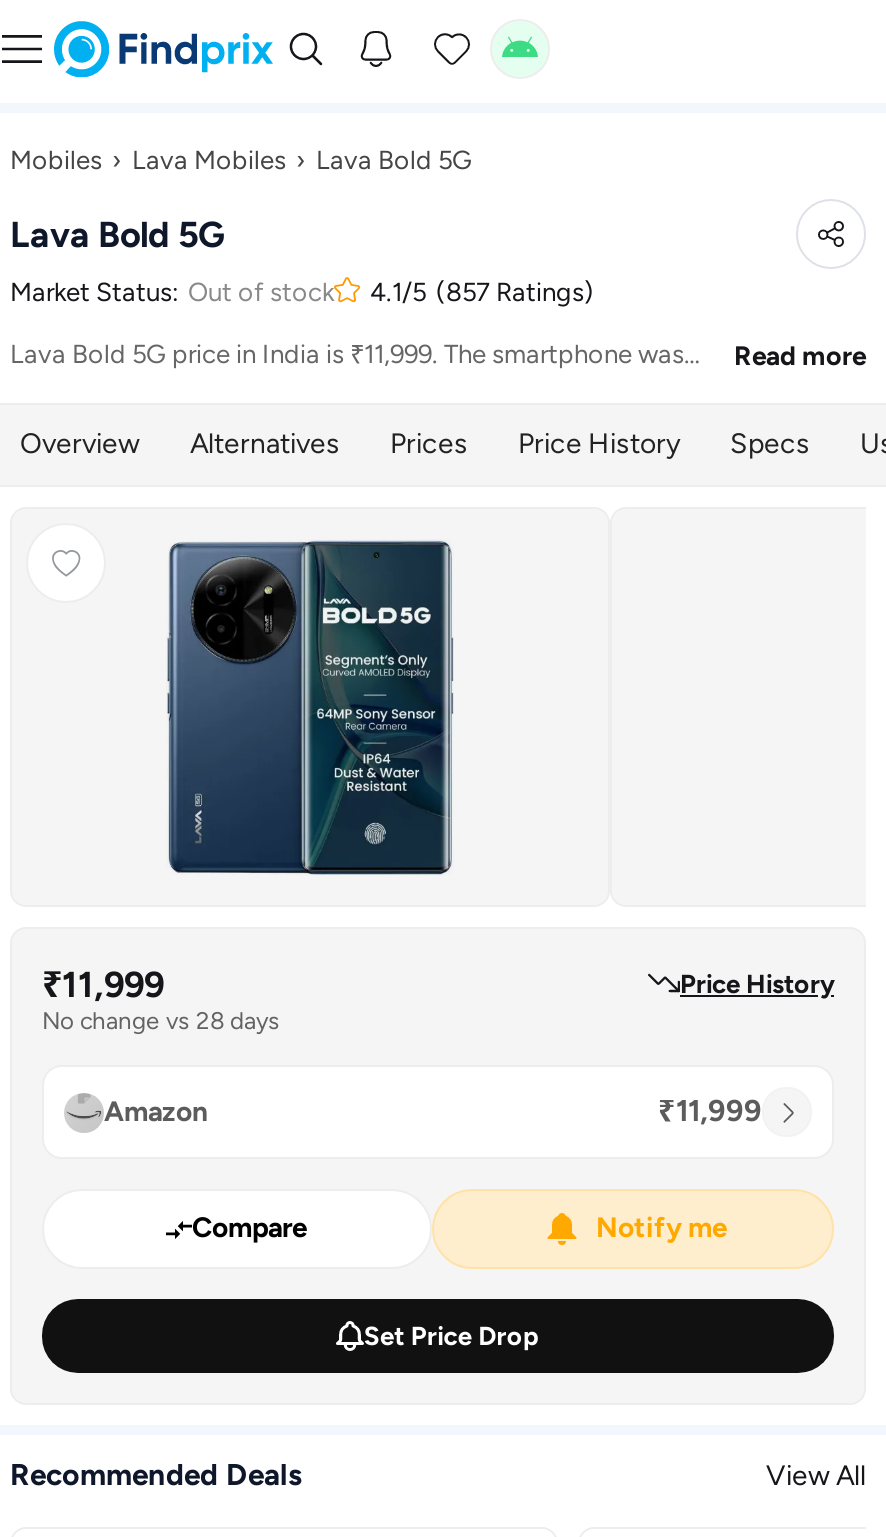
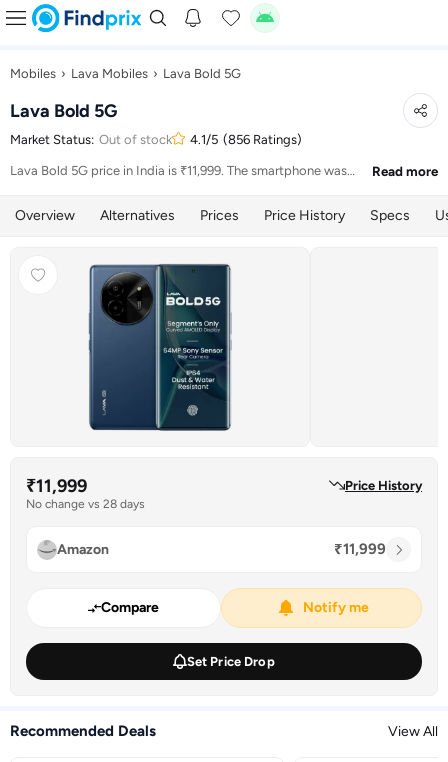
- Market Status: Out of stock 4.1/5 (857 Ratings)
+ Market Status: Out of stock 4.1/5 (856 Ratings)
